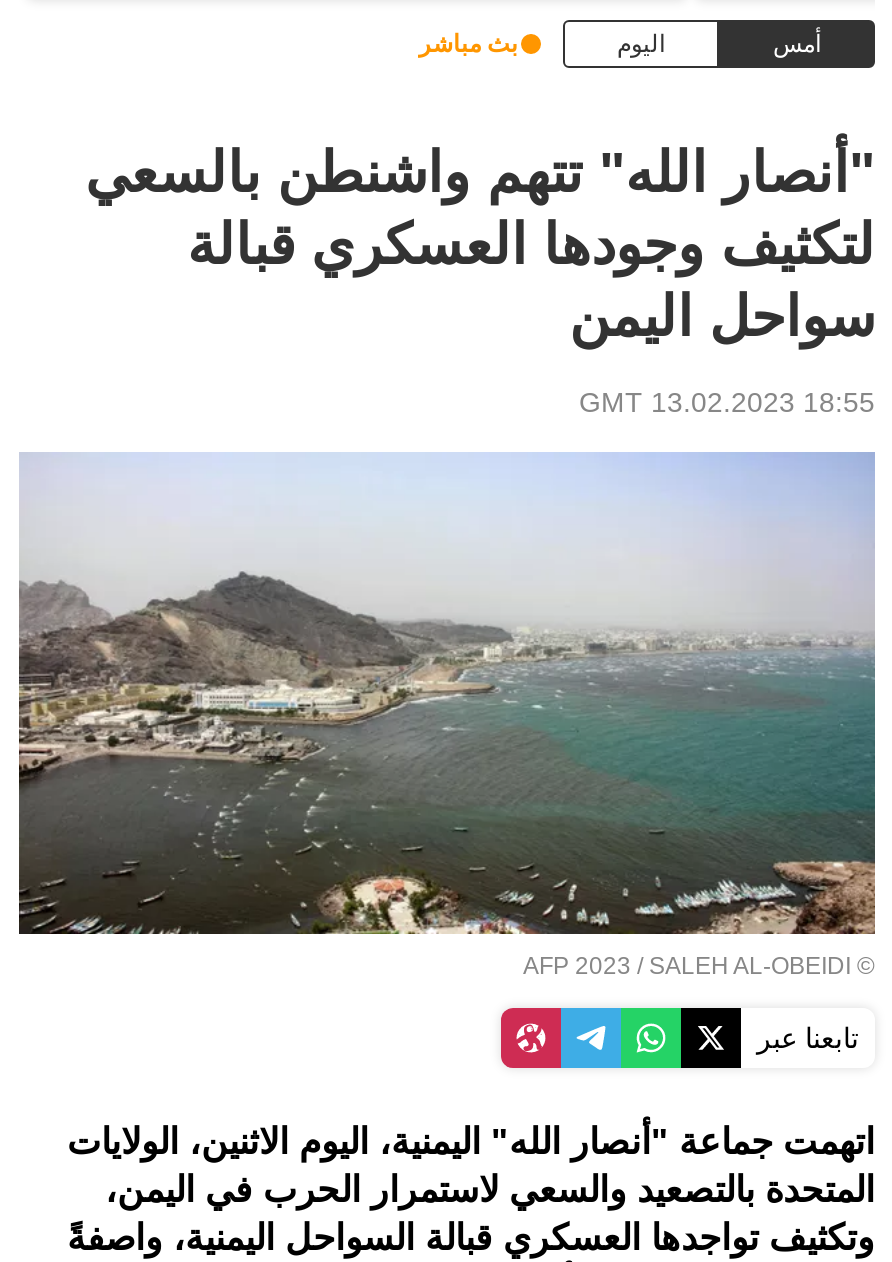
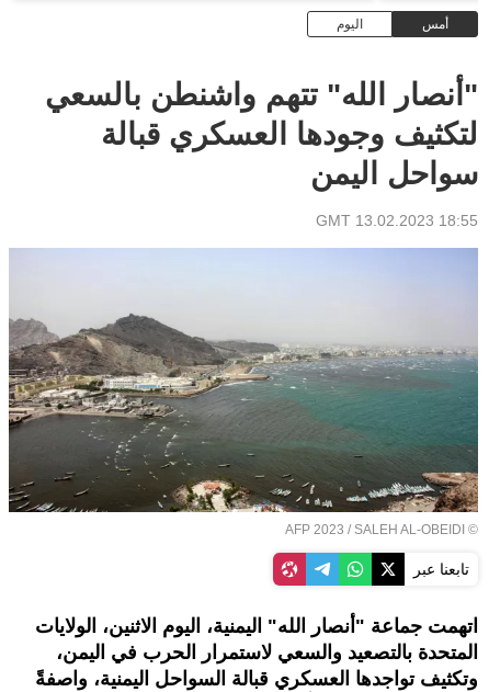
- بث مباشر
